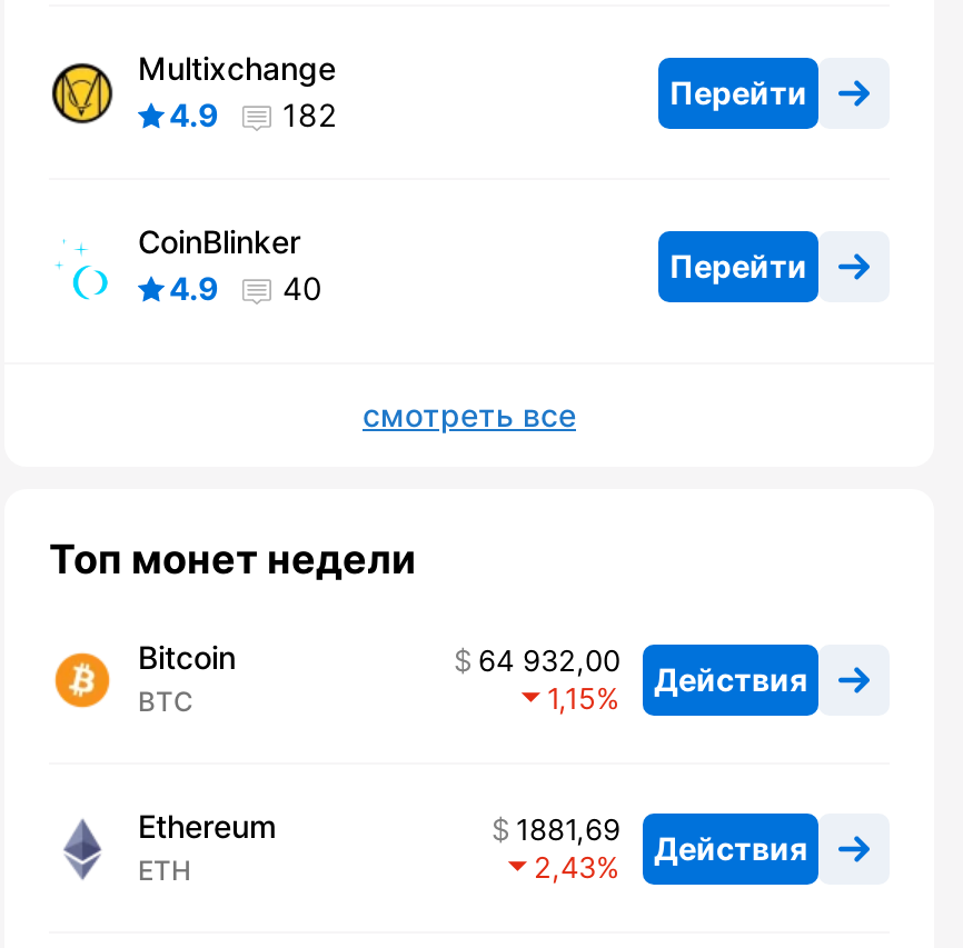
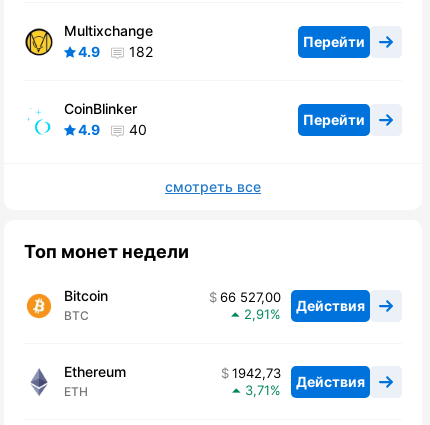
- 64 932,00 Действия
+ 66 527,00 Действия

- 1,15
+ 2,91

- 1881,69 Действия
+ 1942,73 Действия

- 2,43
+ 3,71
